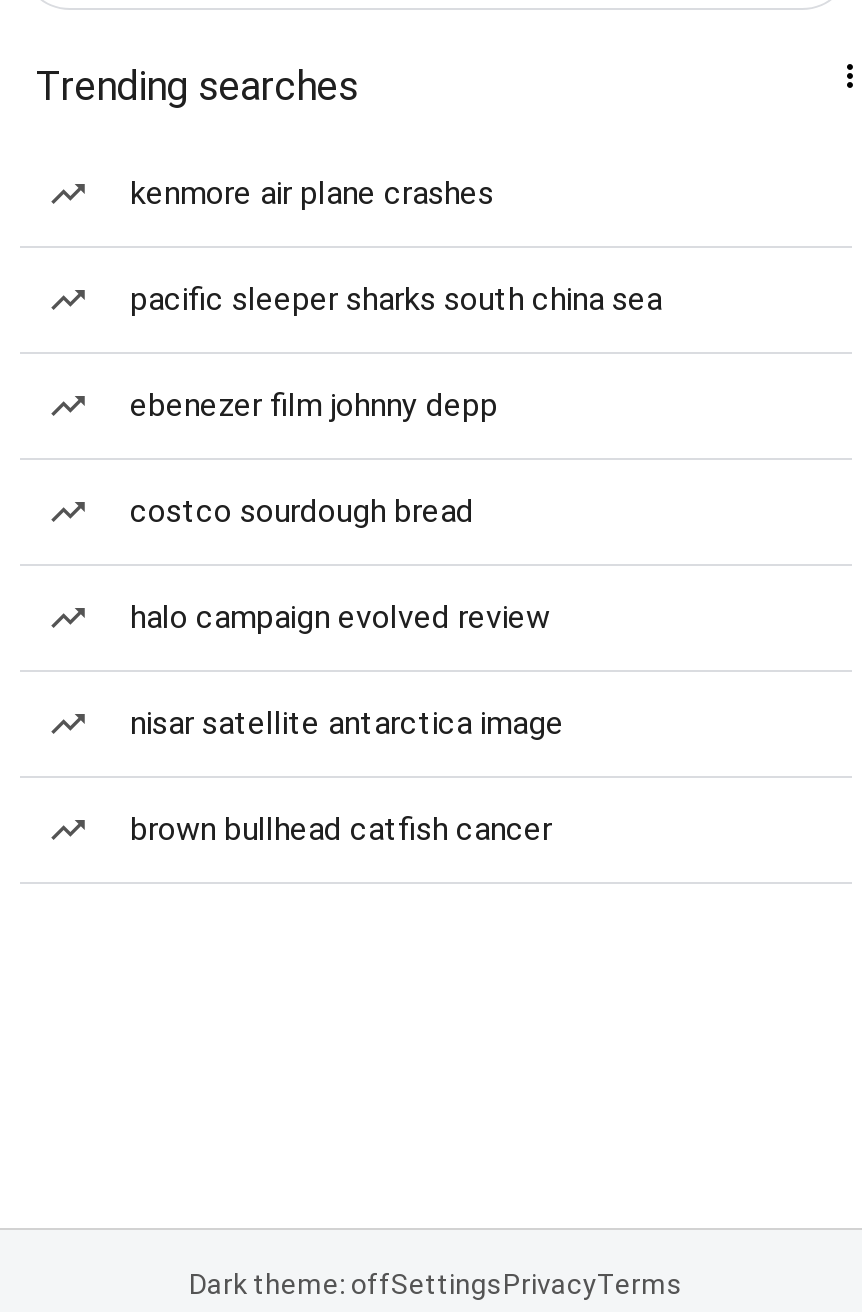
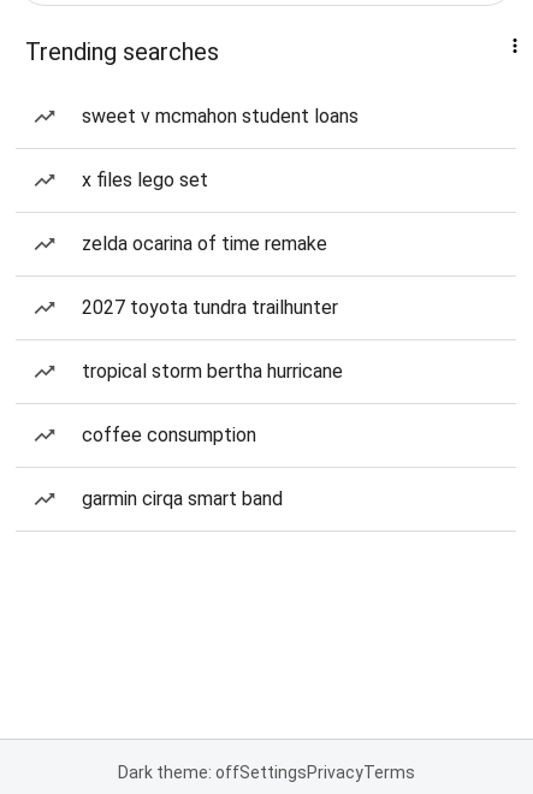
- kenmore air plane crashes
+ sweet v mcmahon student loans

- pacific sleeper sharks south china sea
+ x files lego set

- ebenezer film johnny depp
+ zelda ocarina of time remake

- costco sourdough bread
+ 2027 toyota tundra trailhunter

- halo campaign evolved review
+ tropical storm bertha hurricane

- nisar satellite antarctica image
+ coffee consumption

- brown bullhead catfish cancer
+ garmin cirqa smart band
